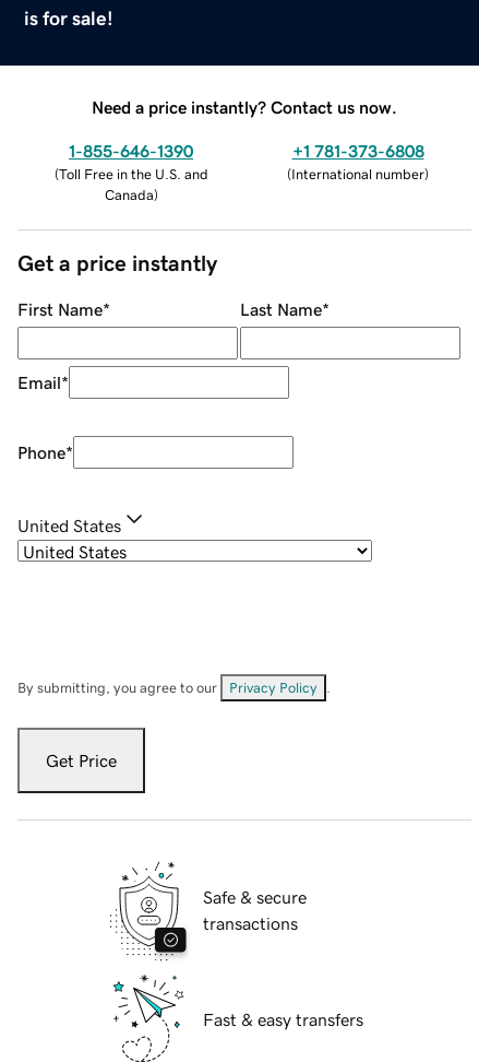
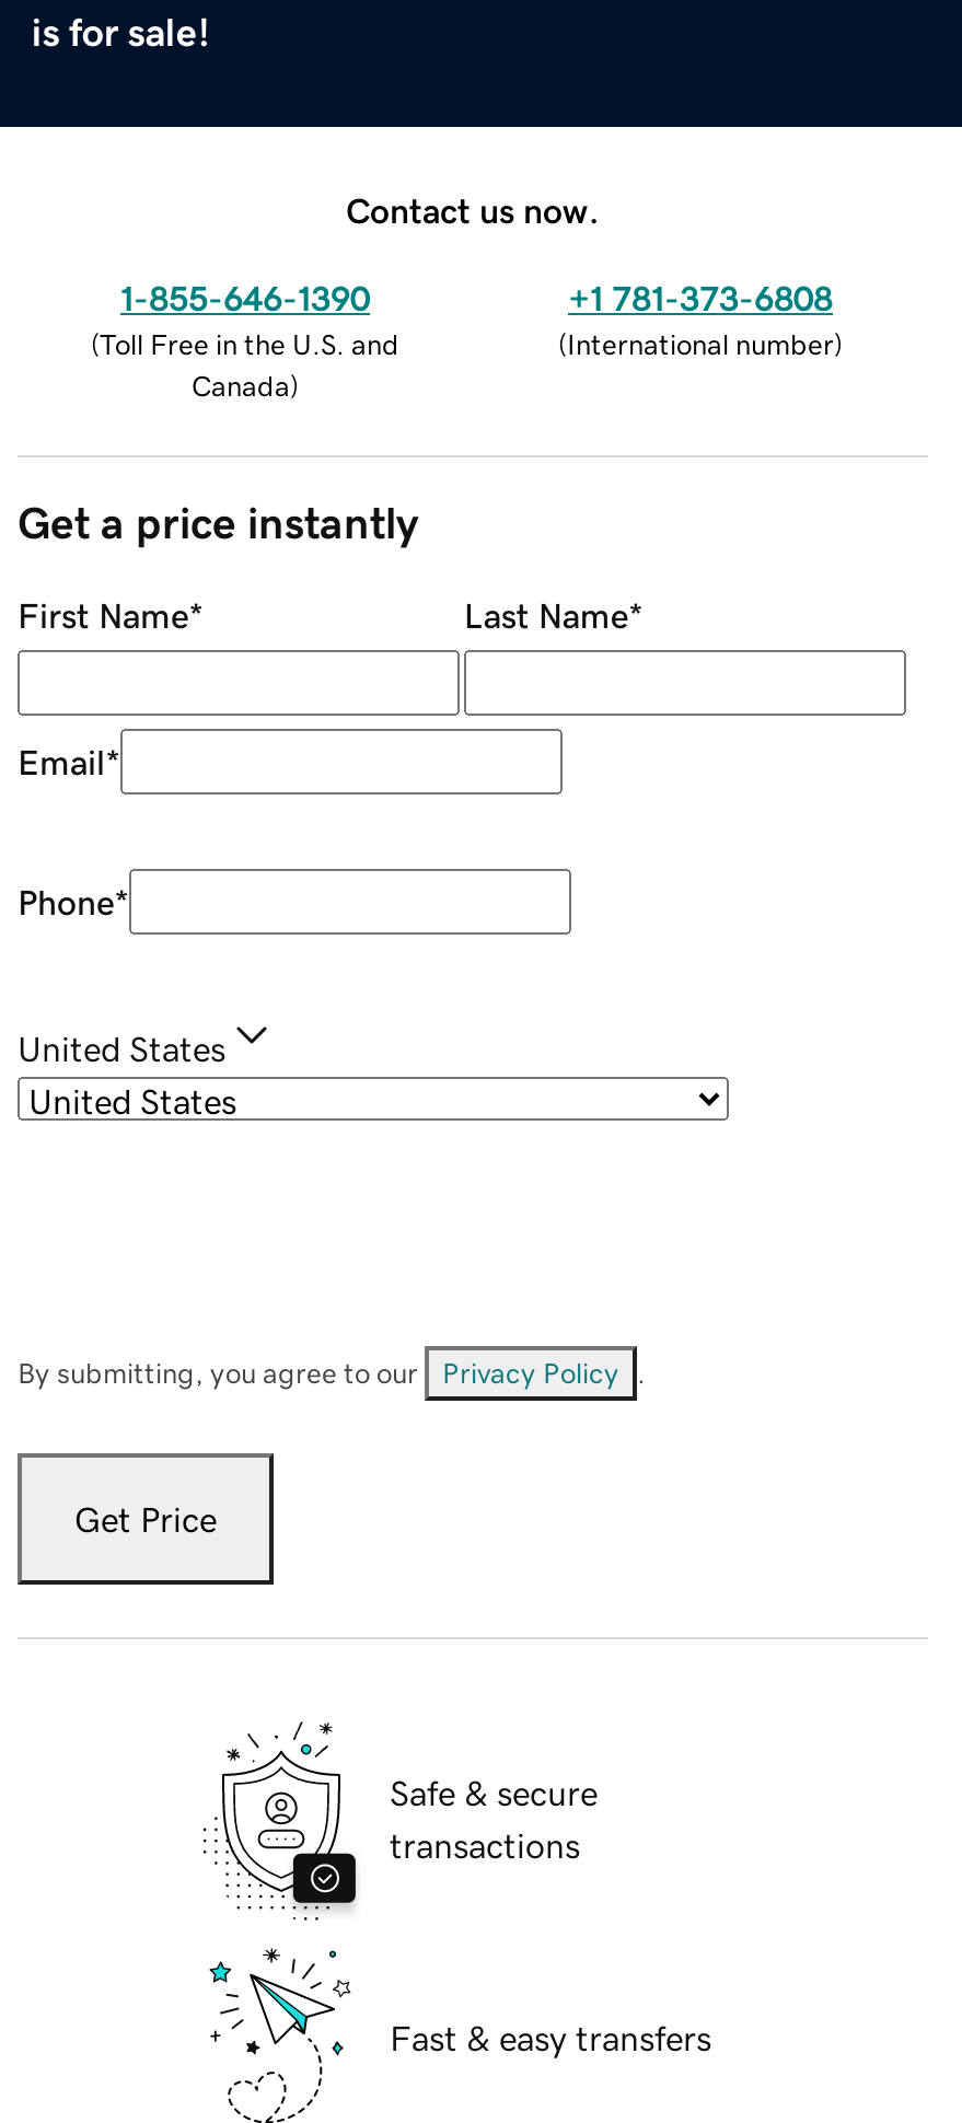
- Need a price instantly? Contact us now.
+ Contact us now.
